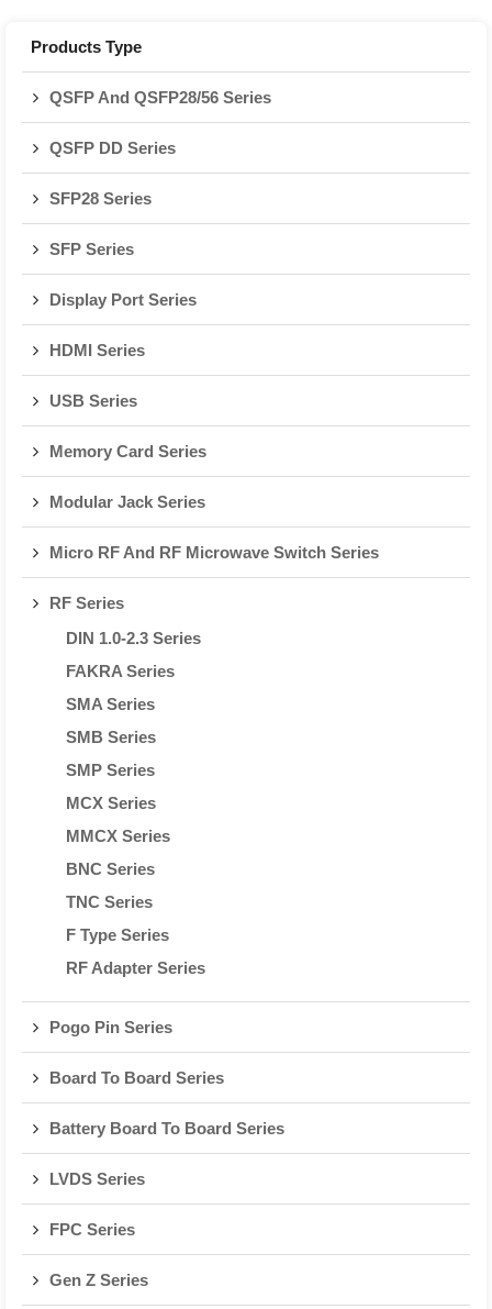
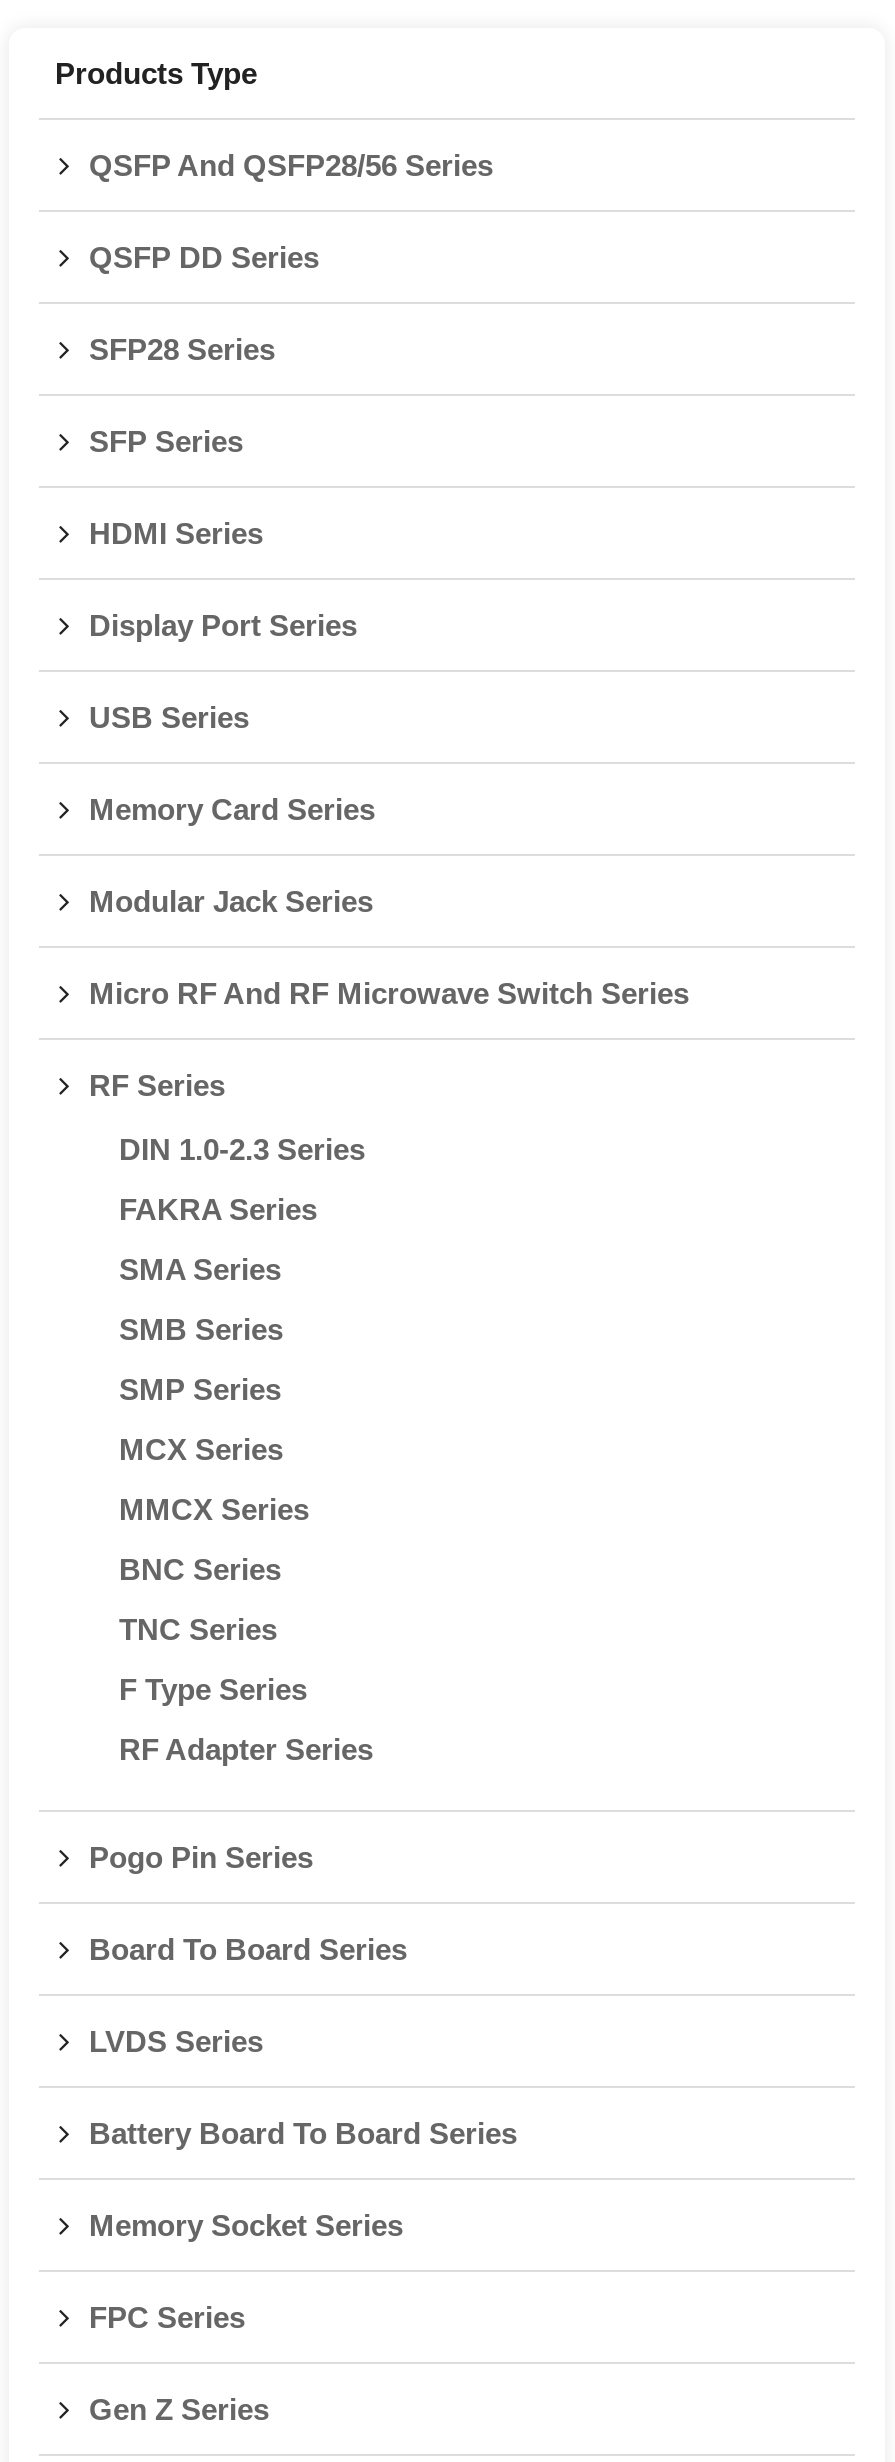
moved up: HDMI Series

+ Memory Socket Series

moved up: LVDS Series
